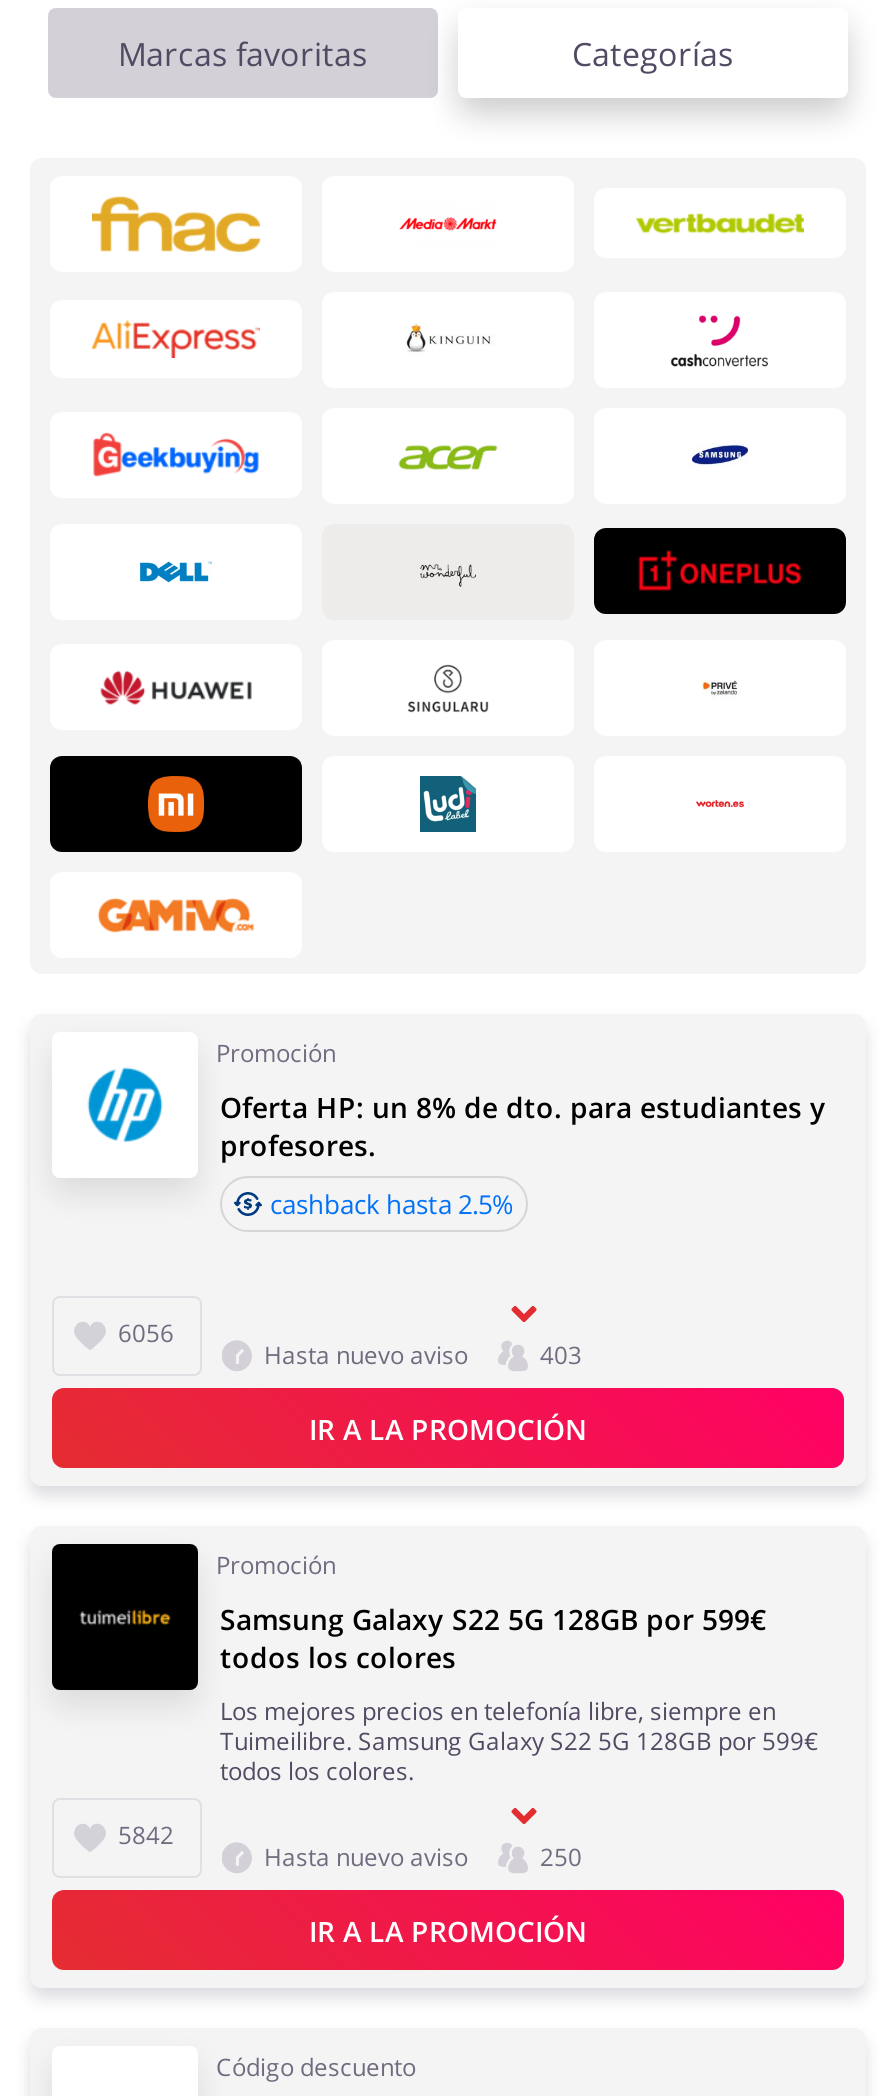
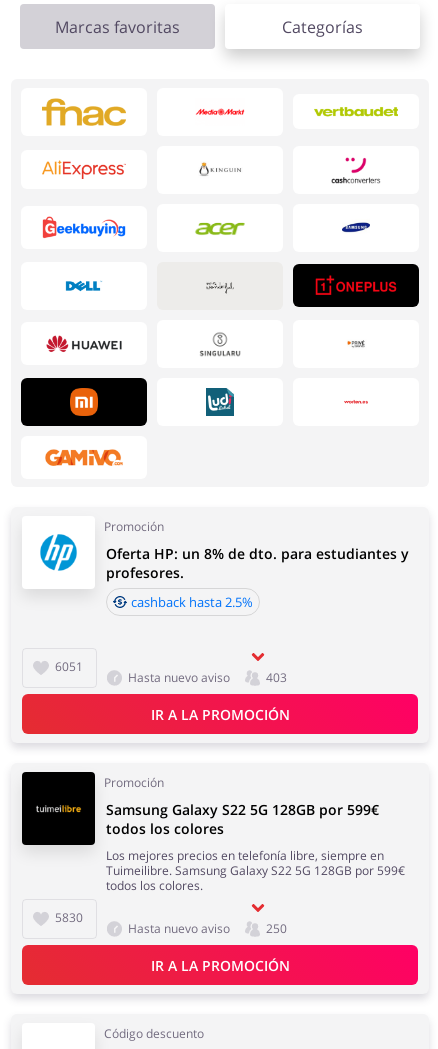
- 6056
+ 6051

- 5842
+ 5830
